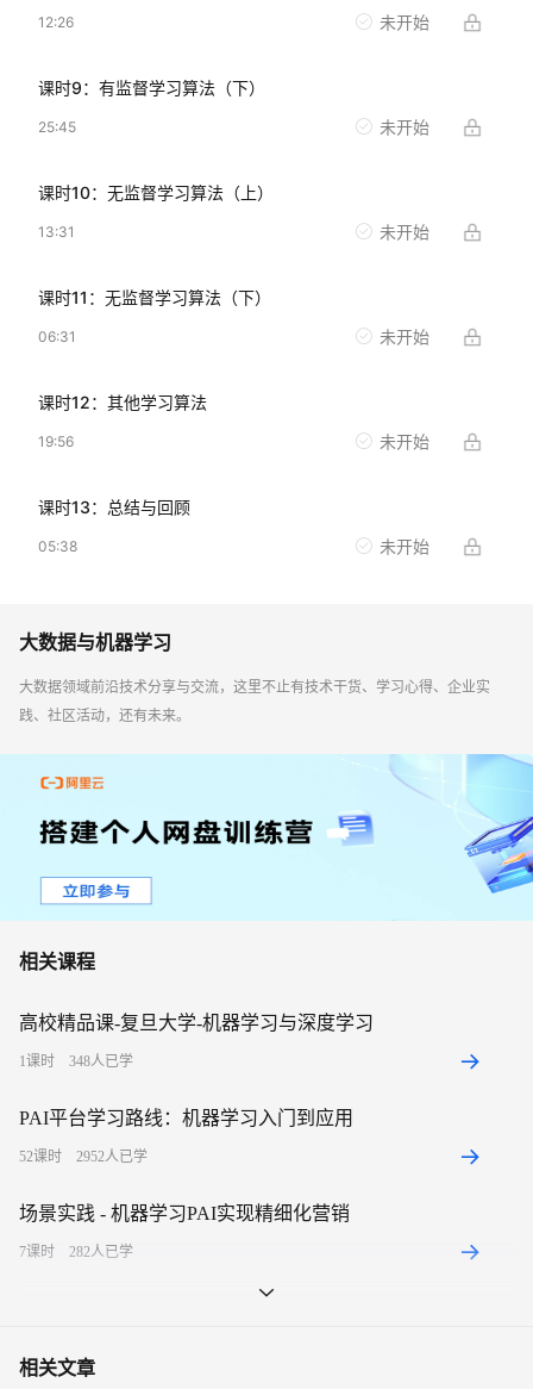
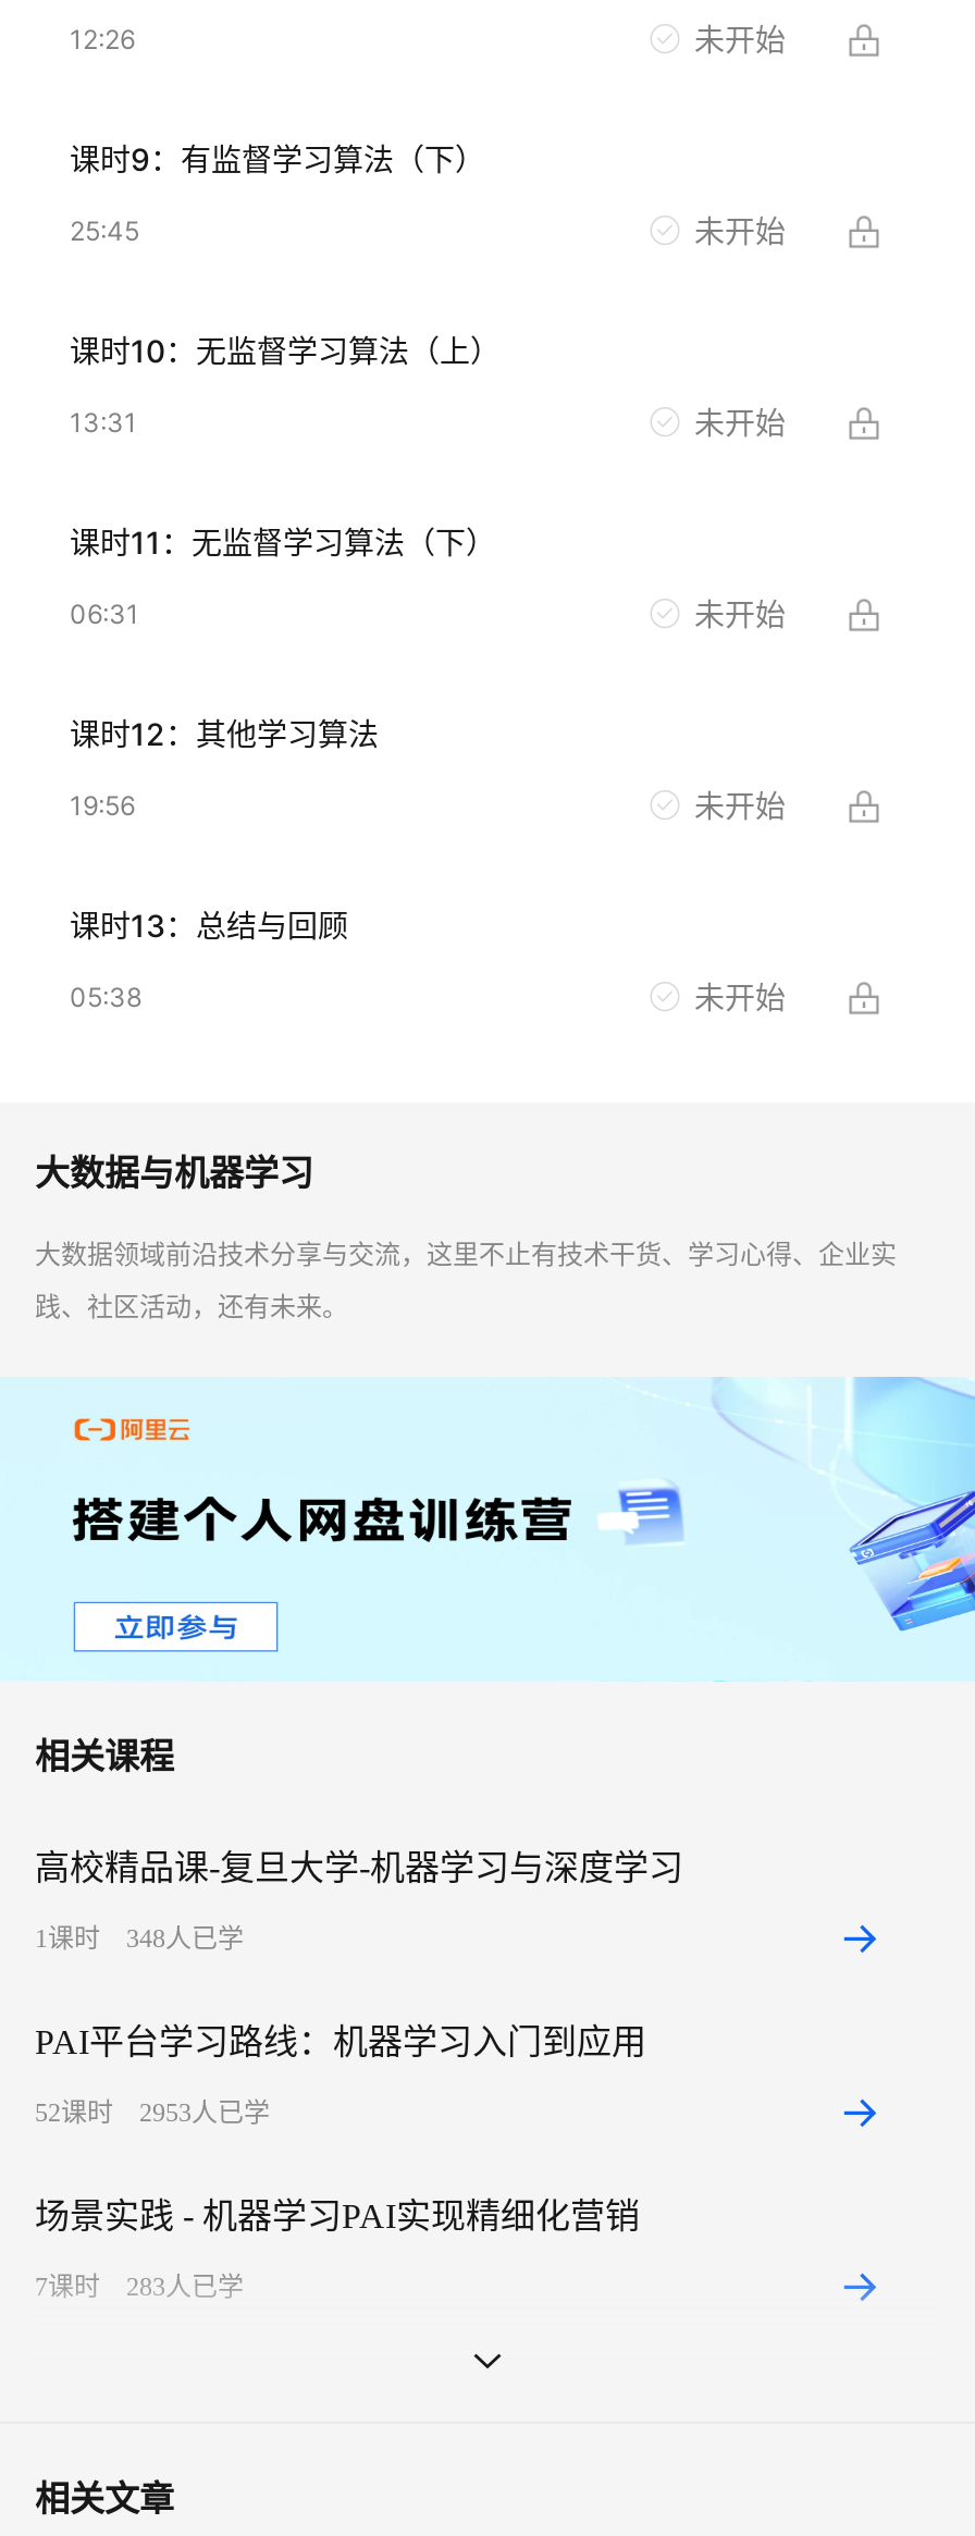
- 52课时 2952人已学
+ 52课时 2953人已学

- 7课时 282人已学
+ 7课时 283人已学
